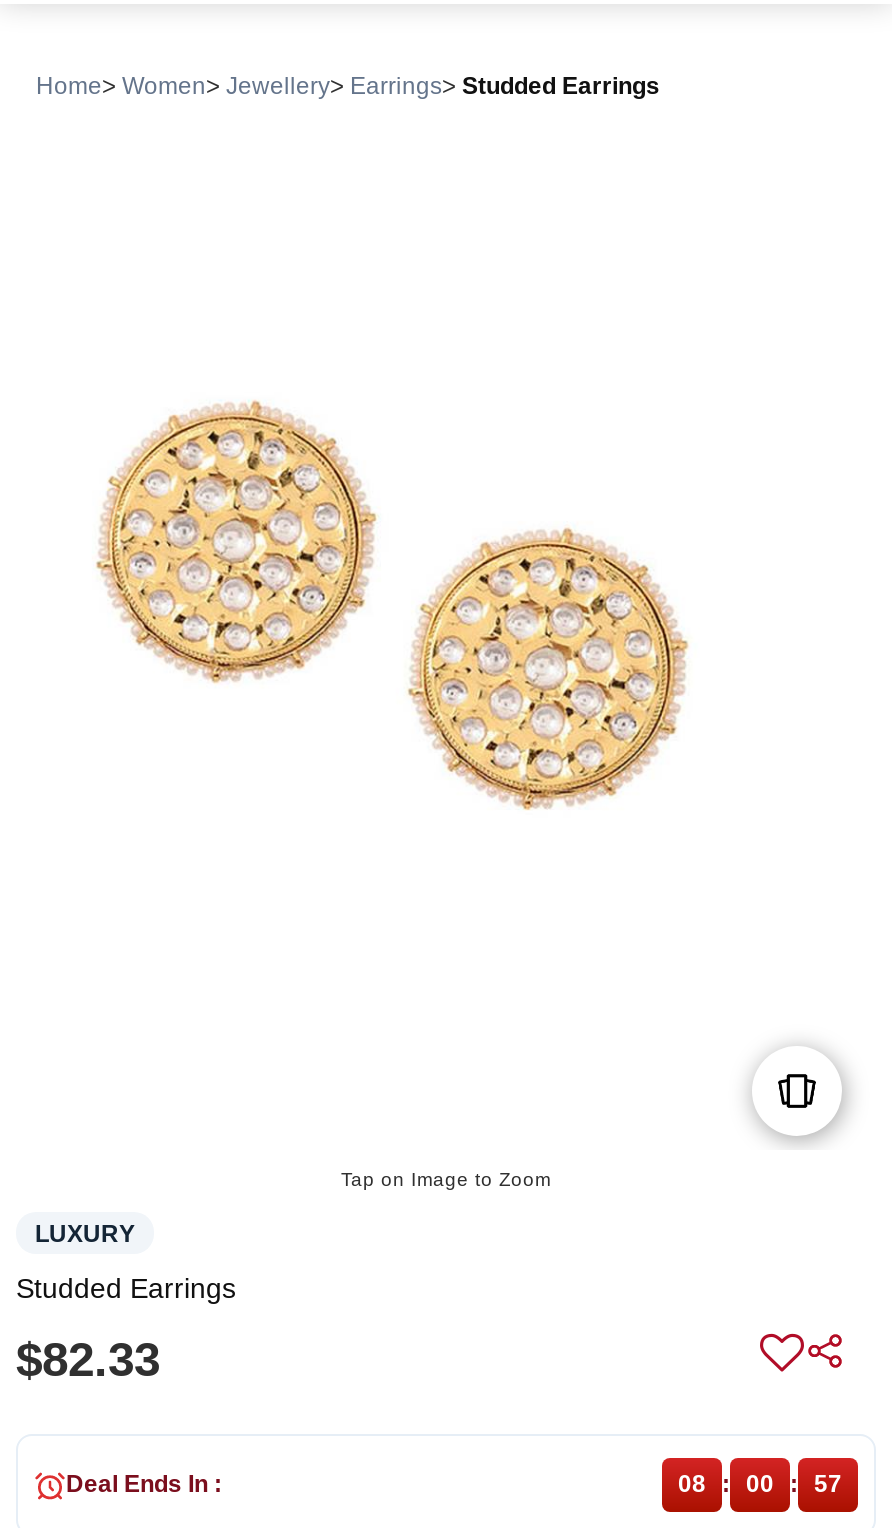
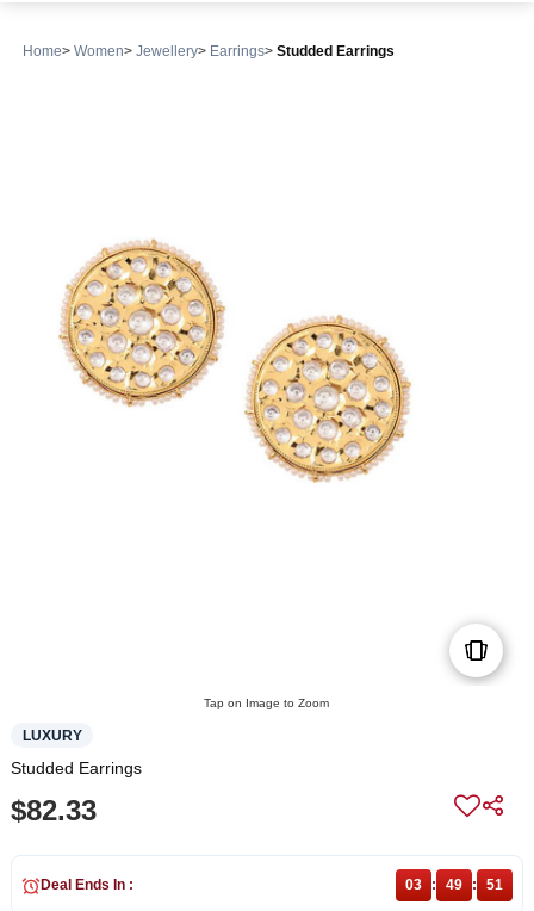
- 08 : 00 : 57
+ 03 : 49 : 51
